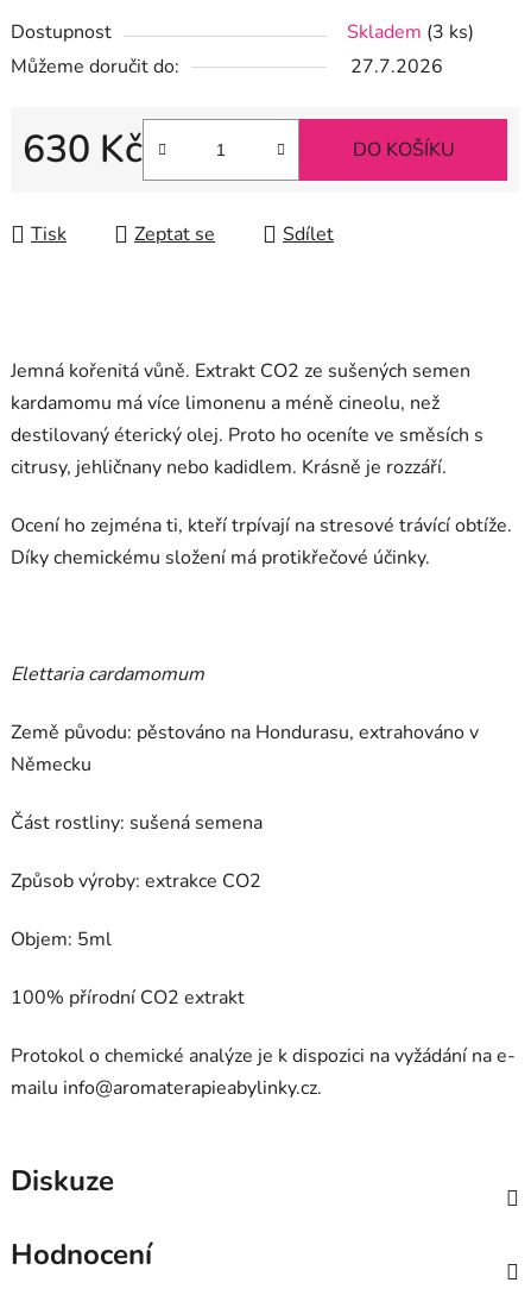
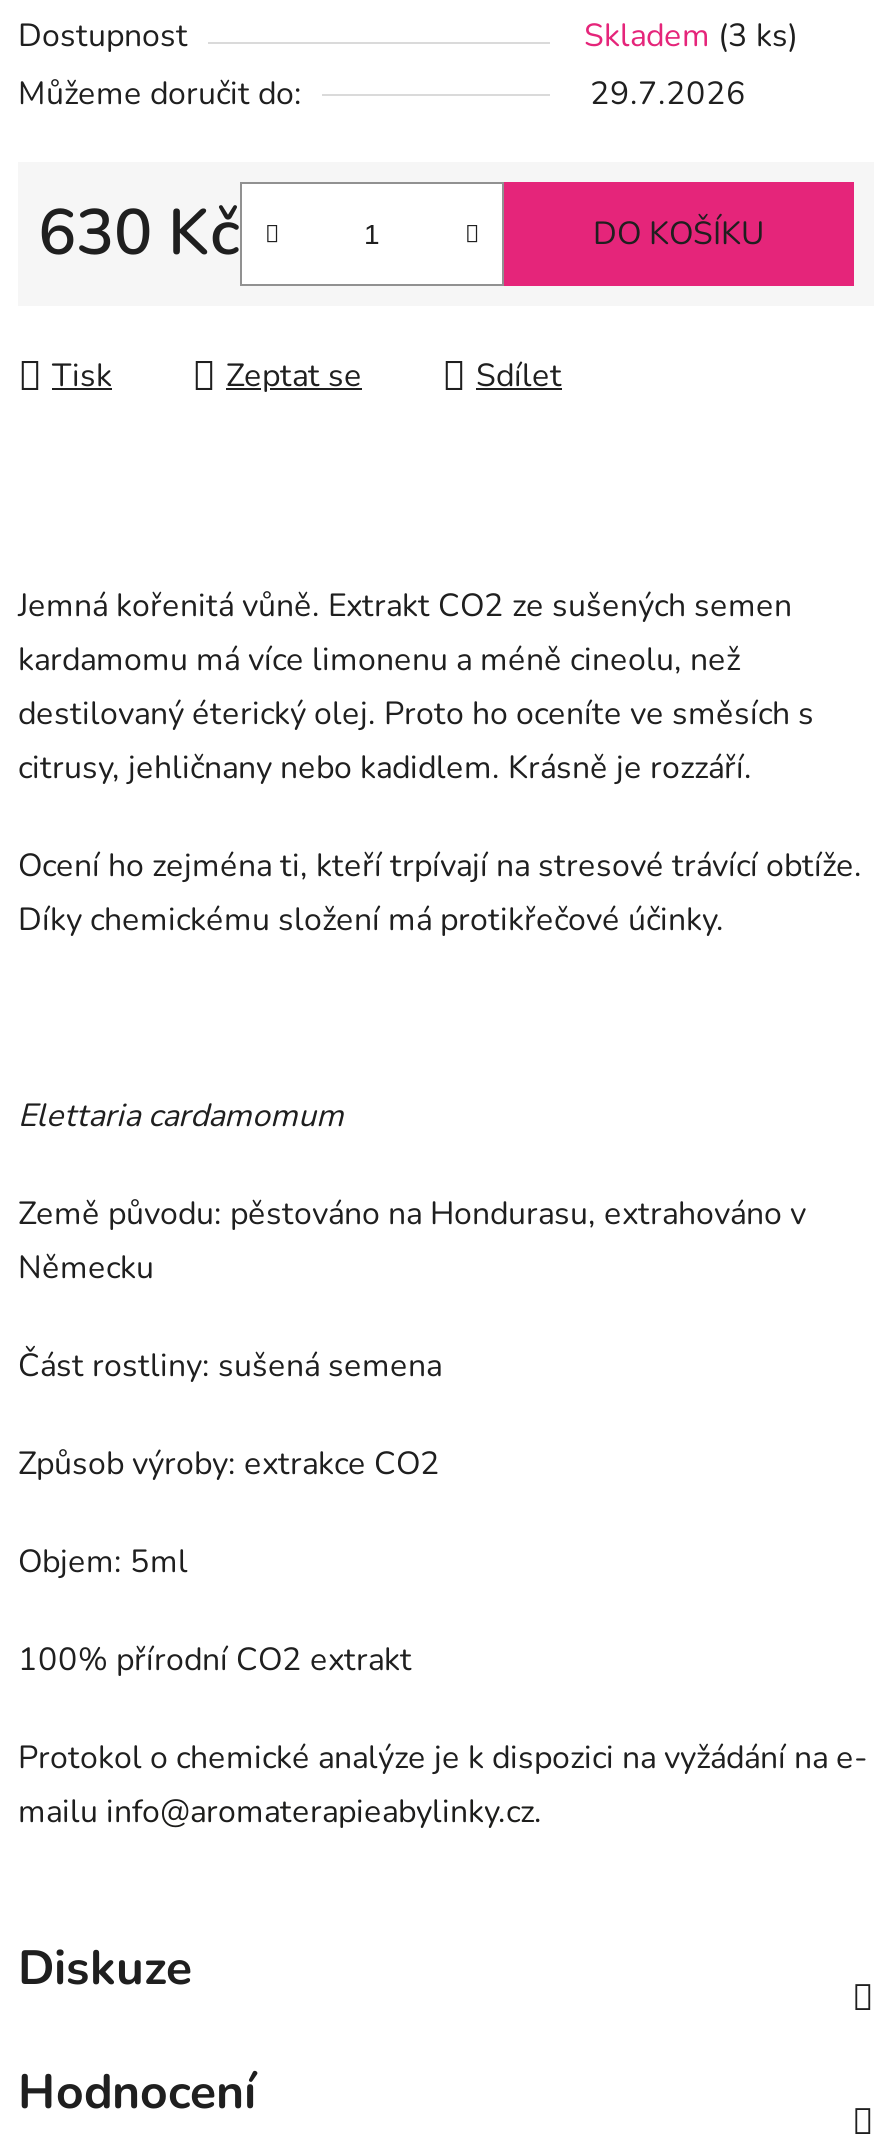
- 27.7.2026
+ 29.7.2026
